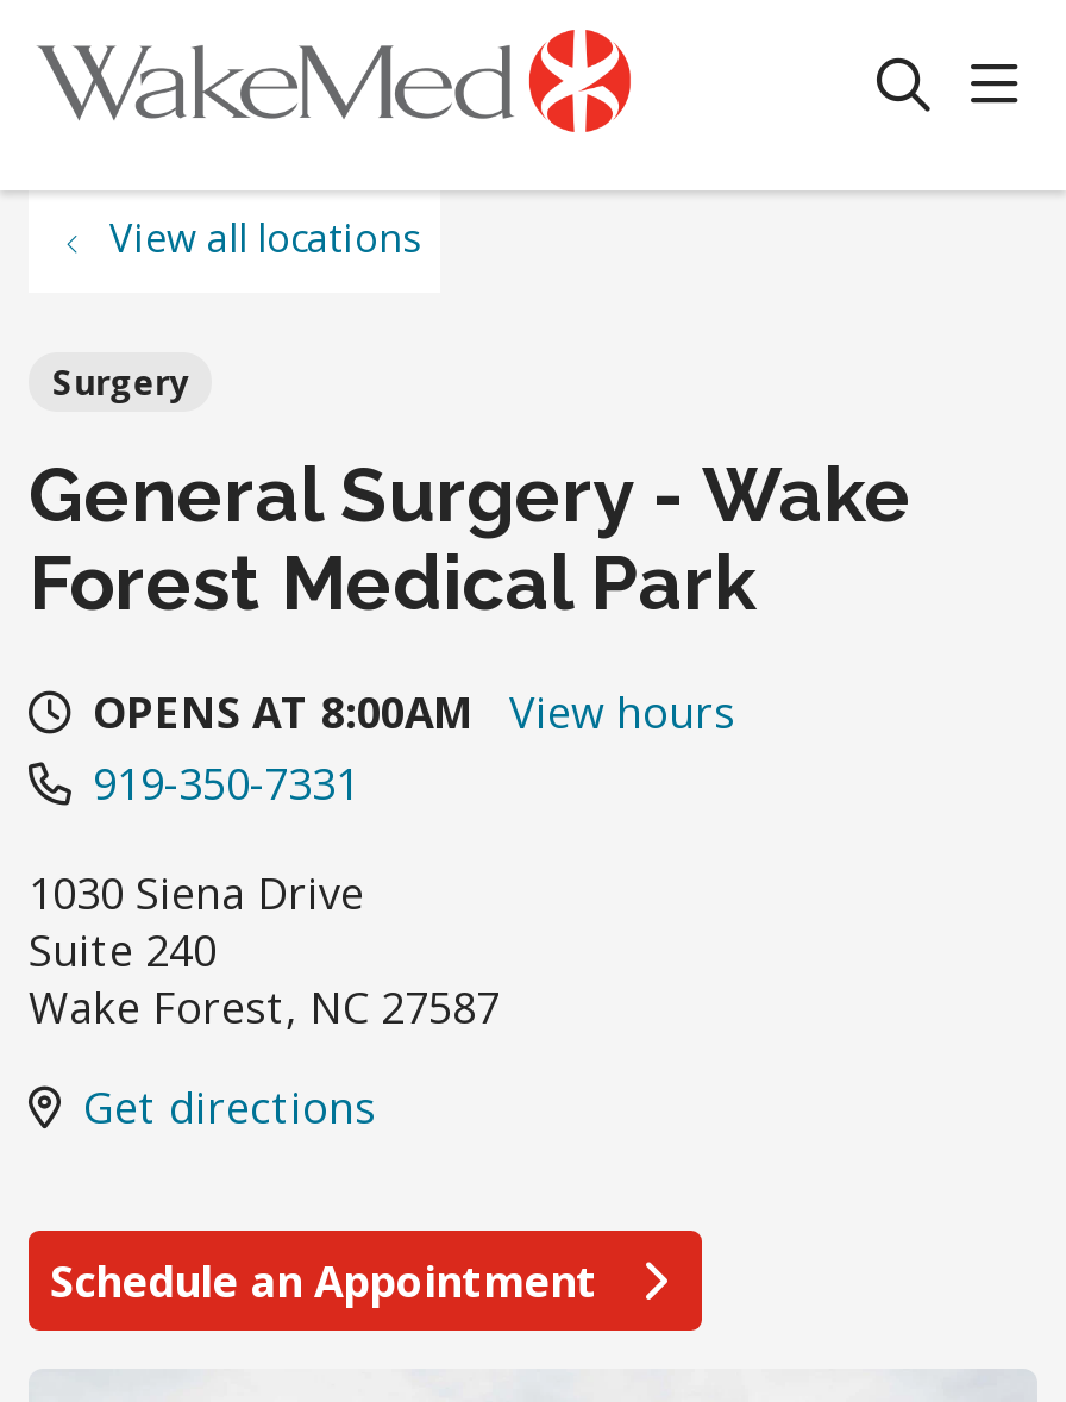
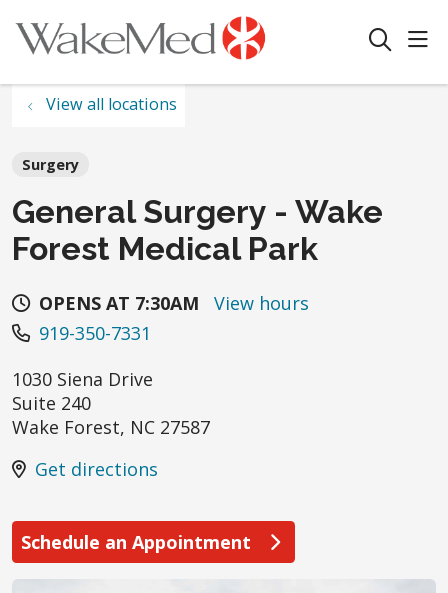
- OPENS AT 8:00AM View hours
+ OPENS AT 7:30AM View hours
